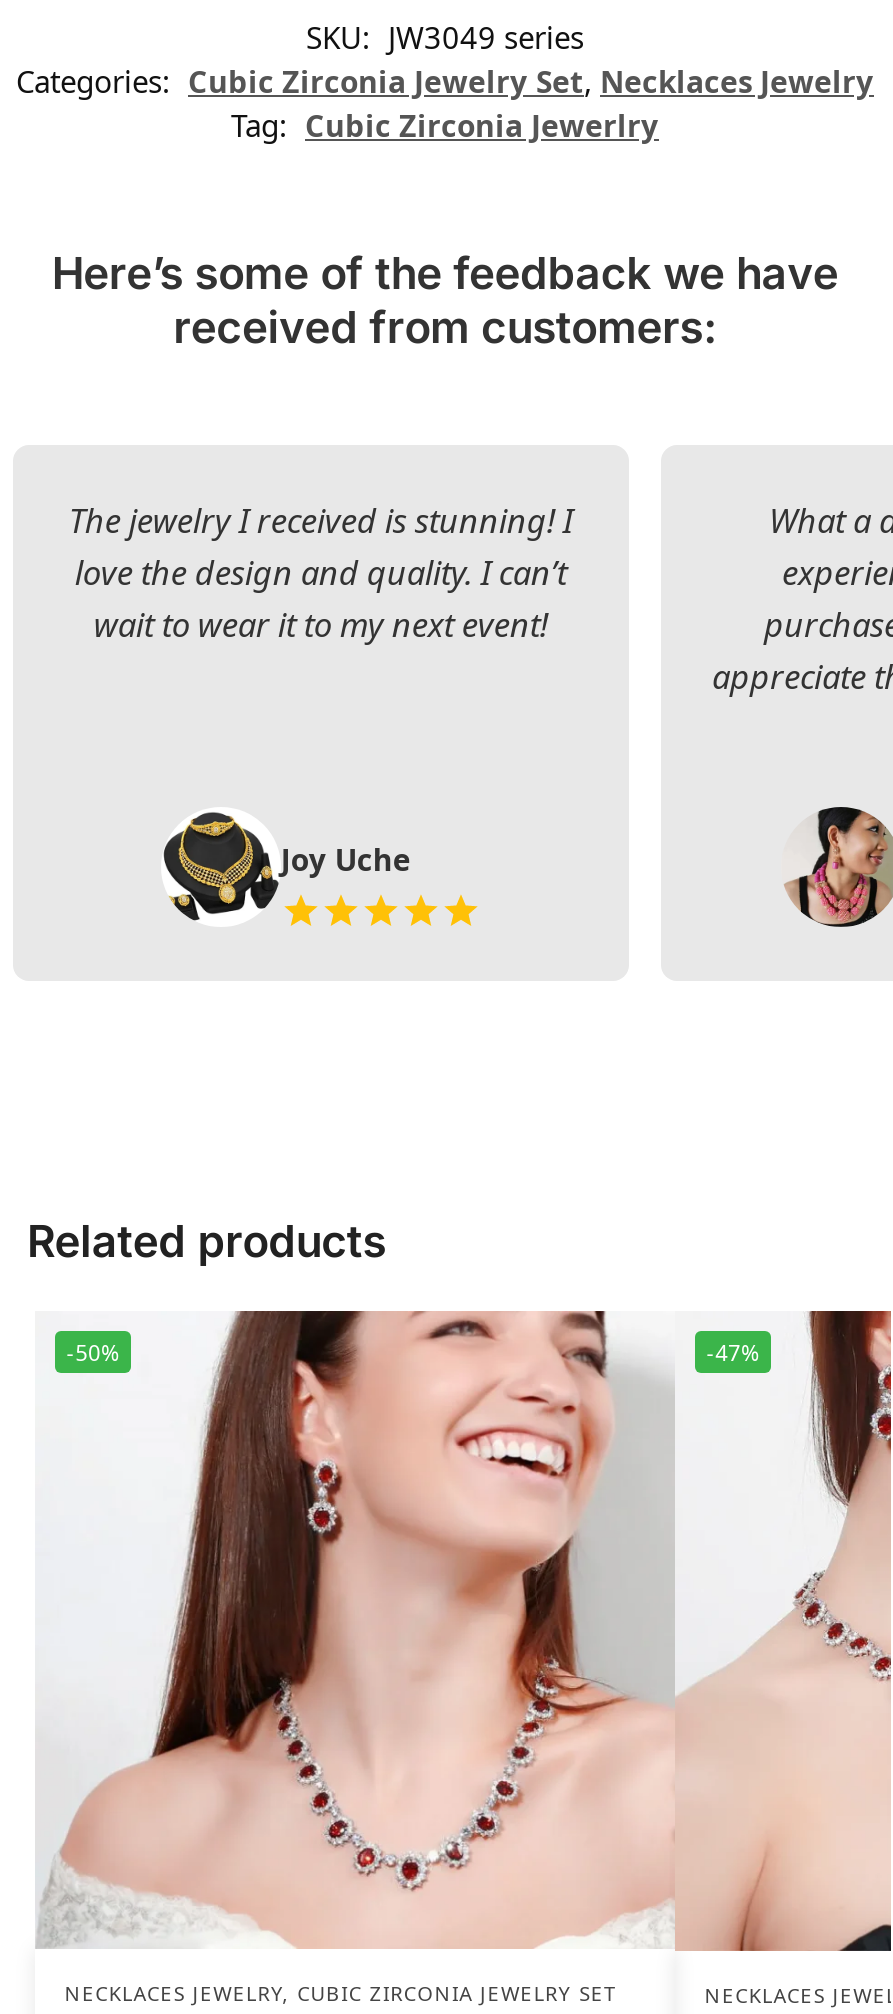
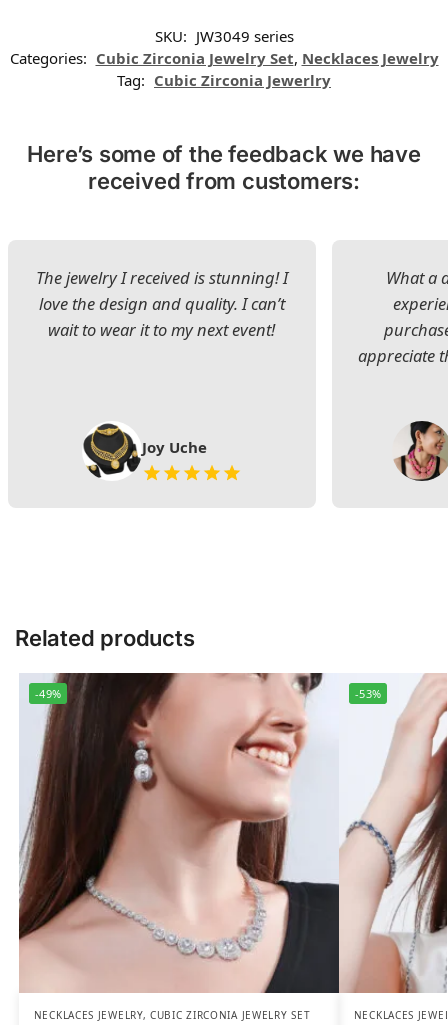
- [image]
- -50%
+ [image]
+ -49%

- -47%
+ -53%
